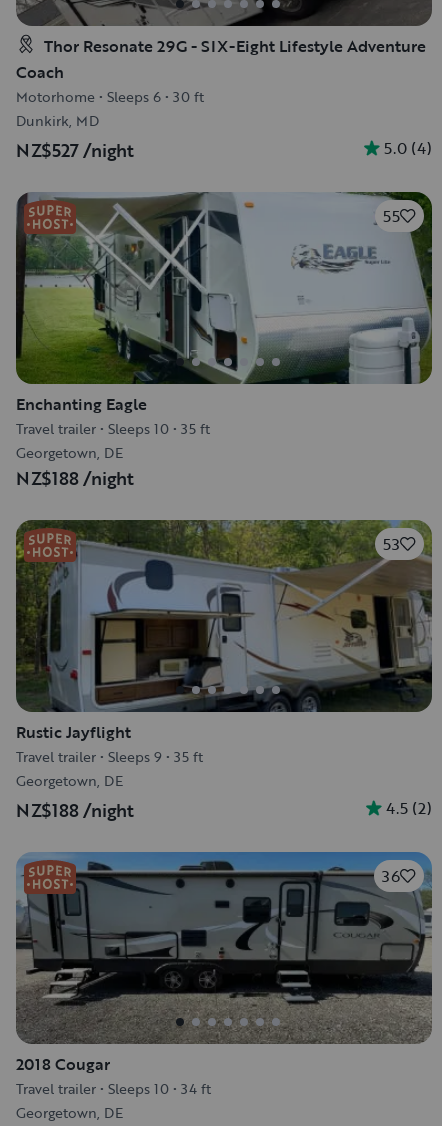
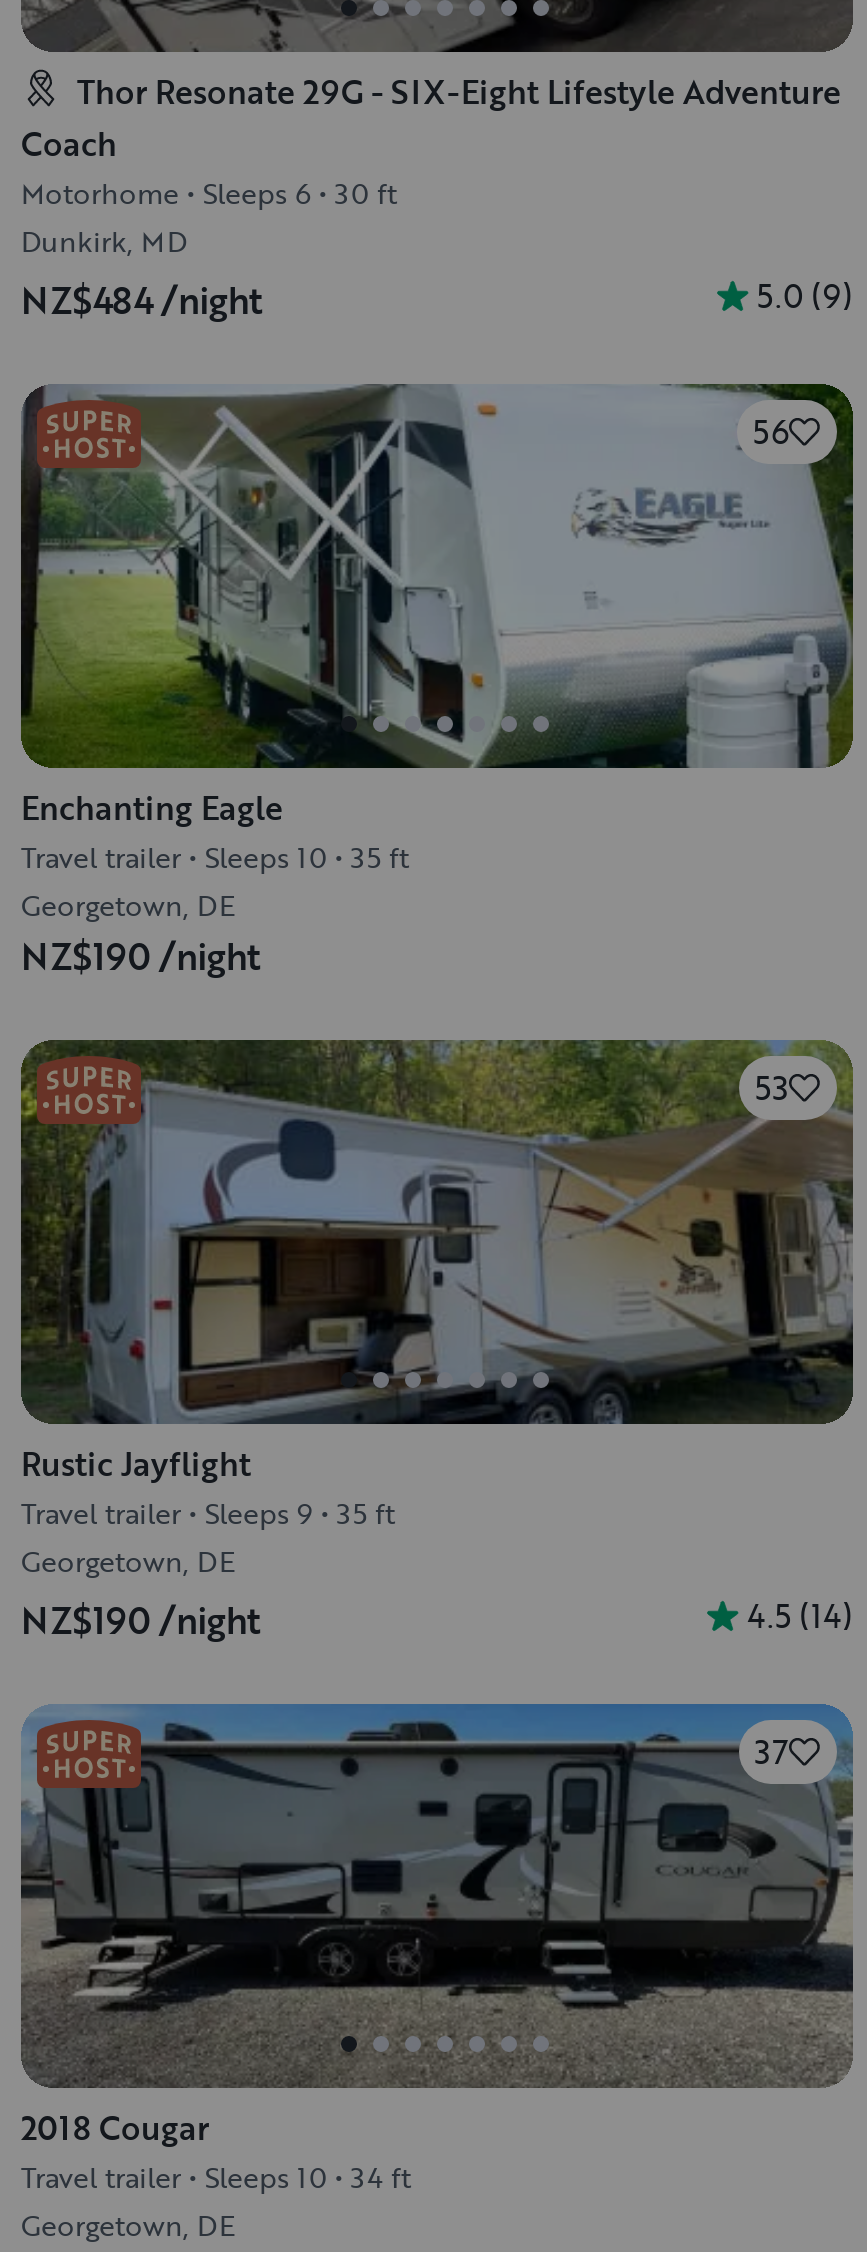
- NZ$527 /night
+ NZ$484 /night

- 5.0 (4)
+ 5.0 (9)

- 55
+ 56

- NZ$188 /night
+ NZ$190 /night

- NZ$188 /night
+ NZ$190 /night

- 4.5 (2)
+ 4.5 (14)

- 36
+ 37
